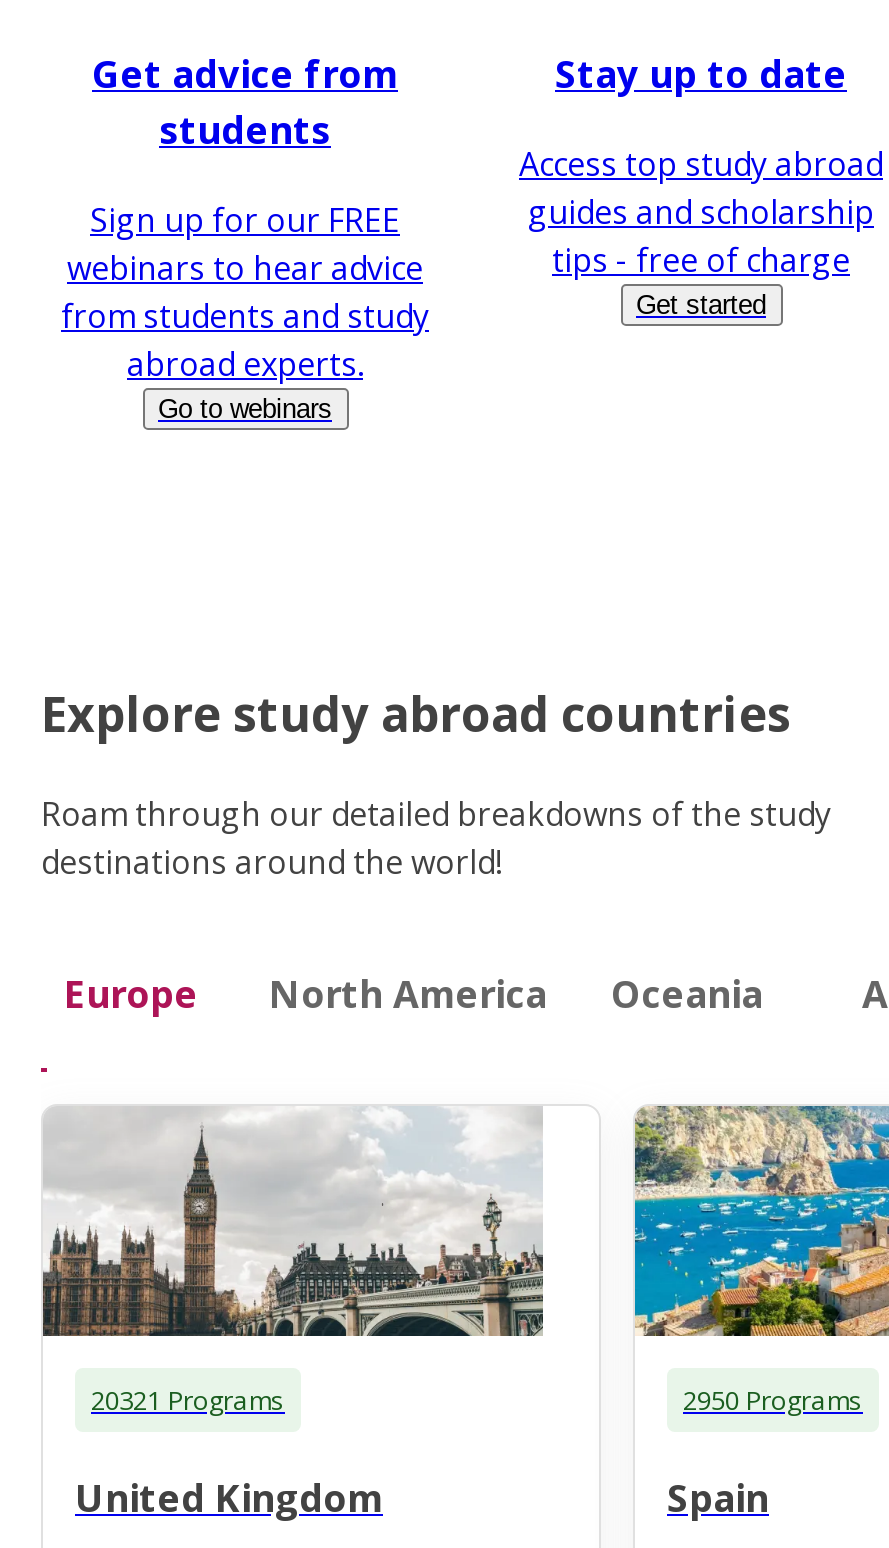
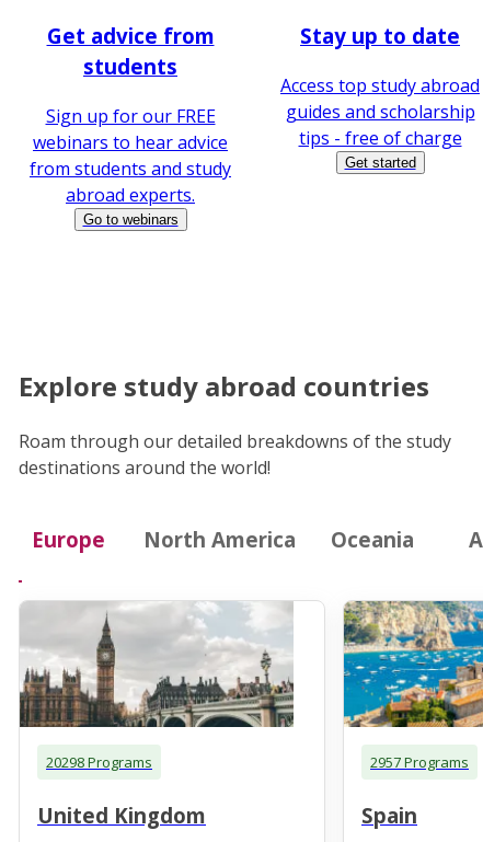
- 20321 Programs
+ 20298 Programs

- 2950 Programs
+ 2957 Programs
